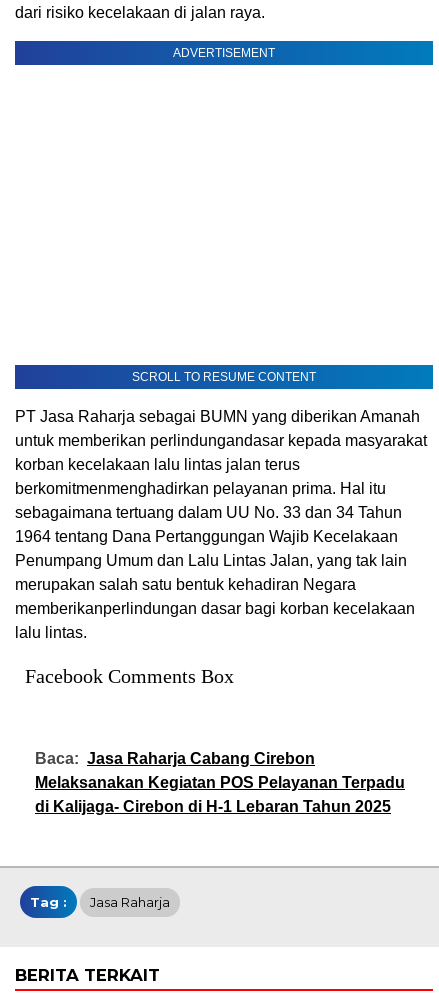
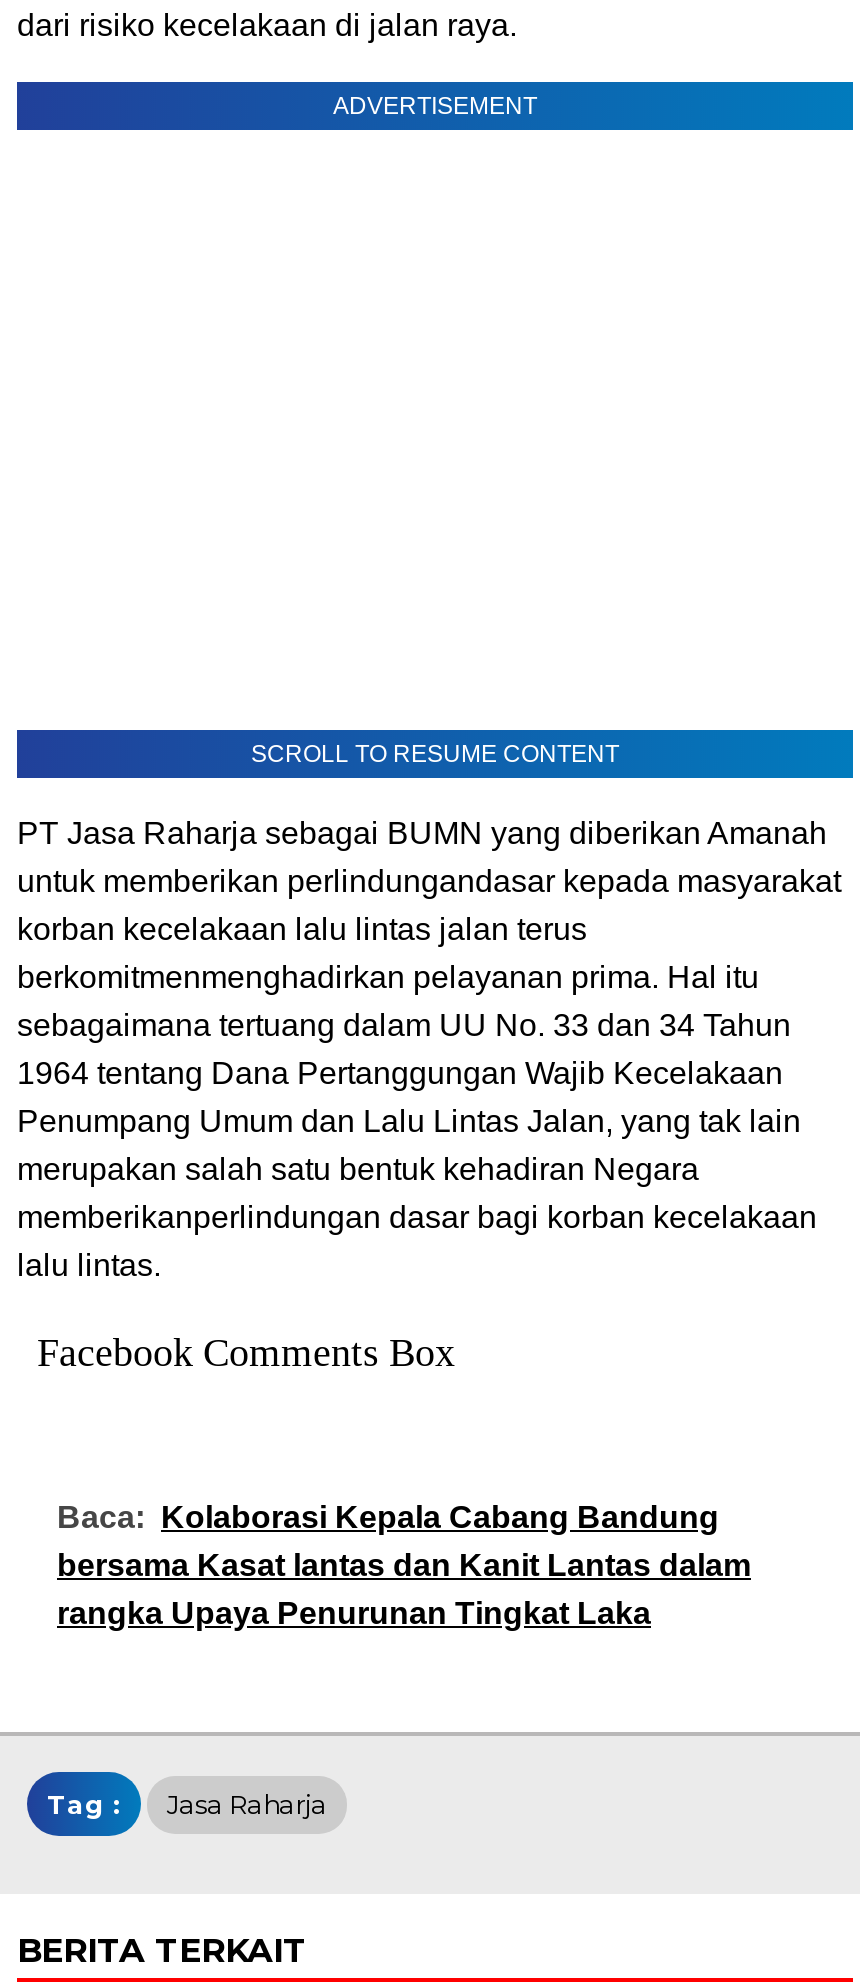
- Baca: Jasa Raharja Cabang Cirebon
- Melaksanakan Kegiatan POS Pelayanan Terpadu
- di Kalijaga- Cirebon di H-1 Lebaran Tahun 2025
+ Baca: Kolaborasi Kepala Cabang Bandung
+ bersama Kasat lantas dan Kanit Lantas dalam
+ rangka Upaya Penurunan Tingkat Laka
